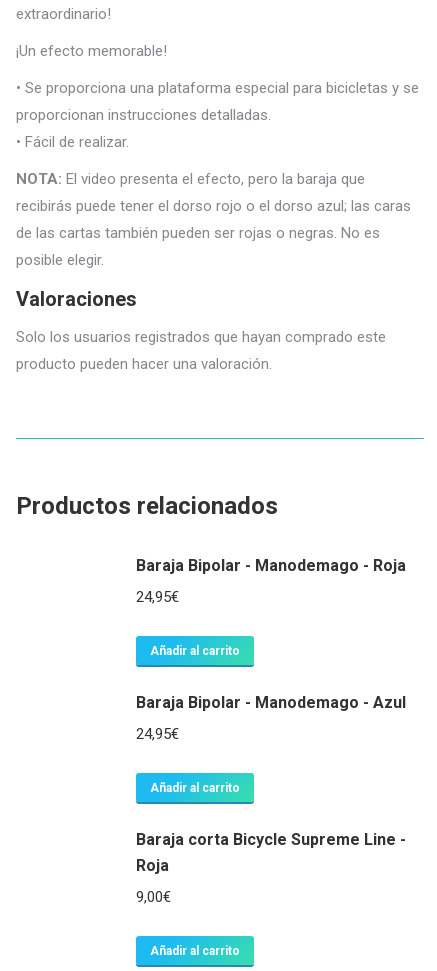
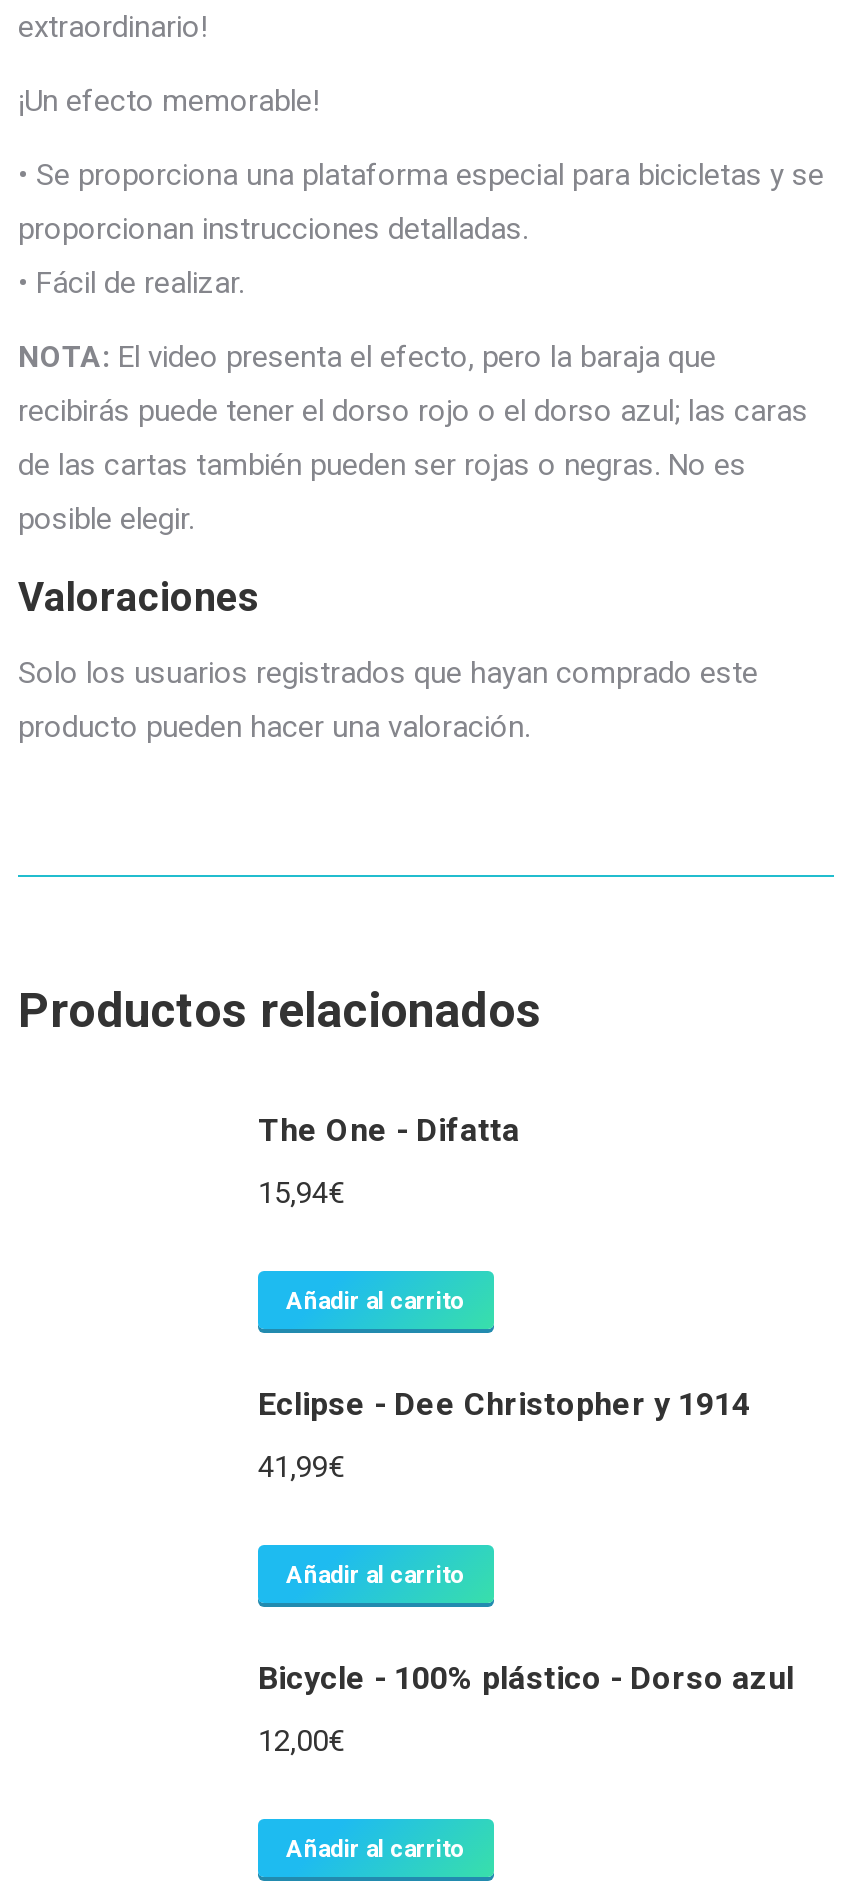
- Baraja Bipolar - Manodemago - Roja
+ The One - Difatta

- 24,95€
+ 15,94€

- Baraja Bipolar - Manodemago - Azul
+ Eclipse - Dee Christopher y 1914

- 24,95€
+ 41,99€

- Baraja corta Bicycle Supreme Line -
- Roja
+ Bicycle - 100% plástico - Dorso azul

- 9,00€
+ 12,00€
